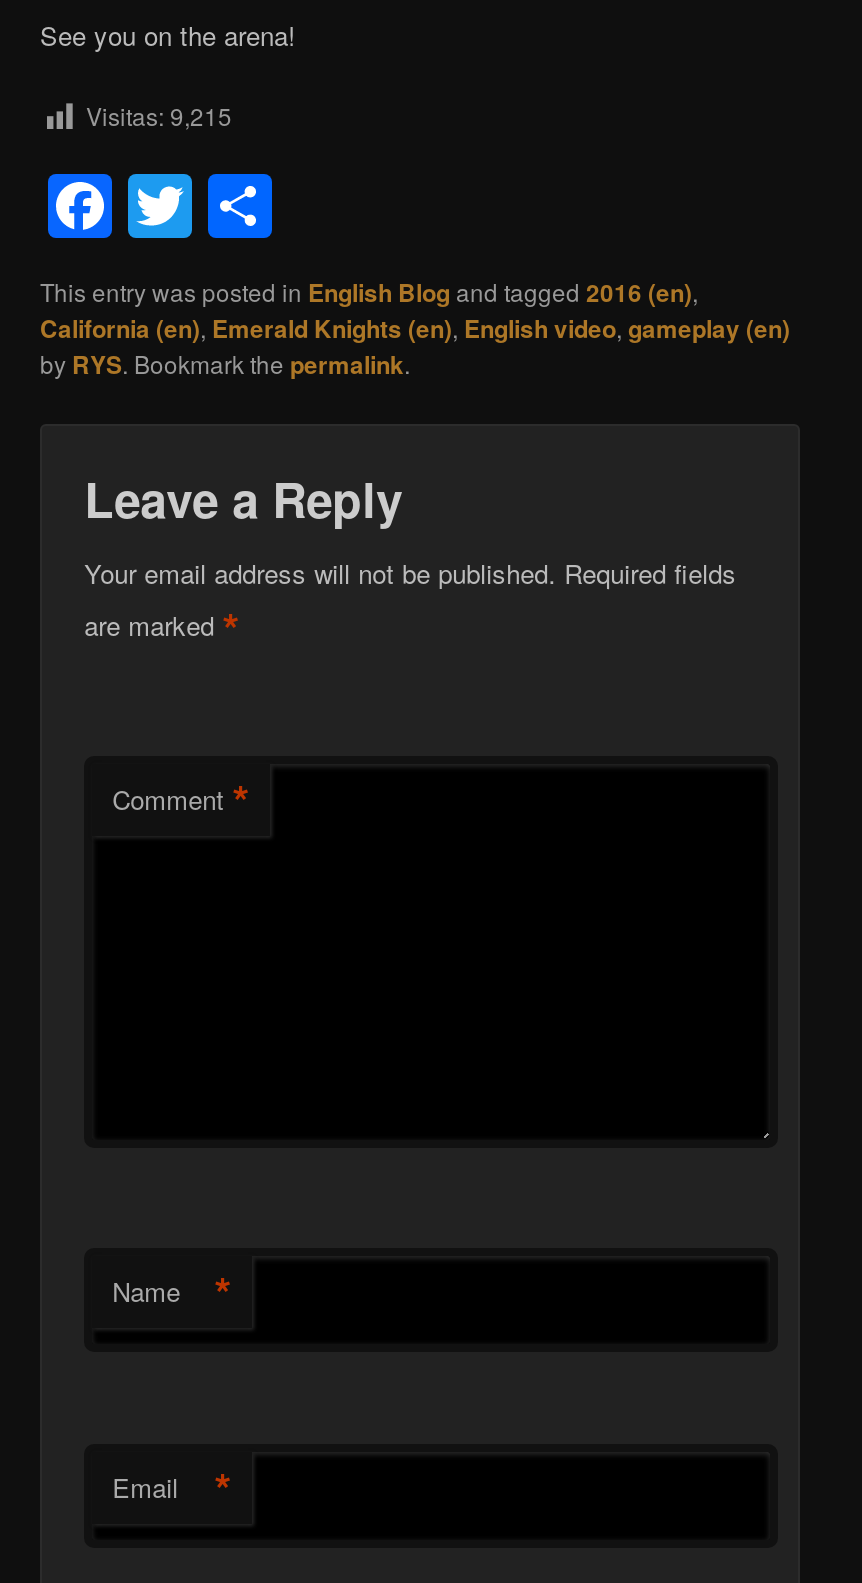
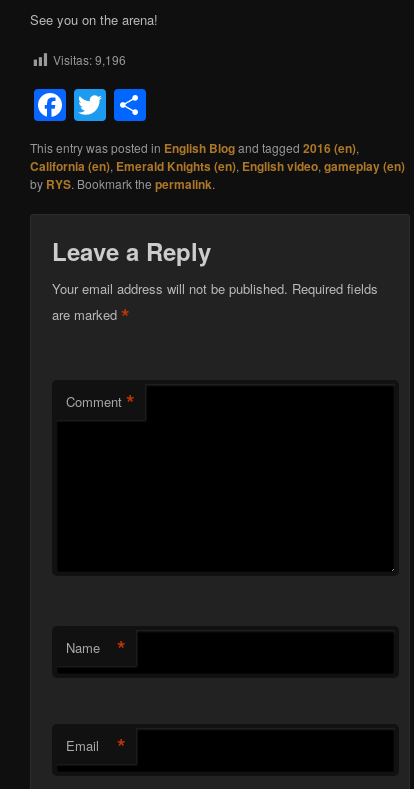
- Visitas: 9,215
+ Visitas: 9,196
